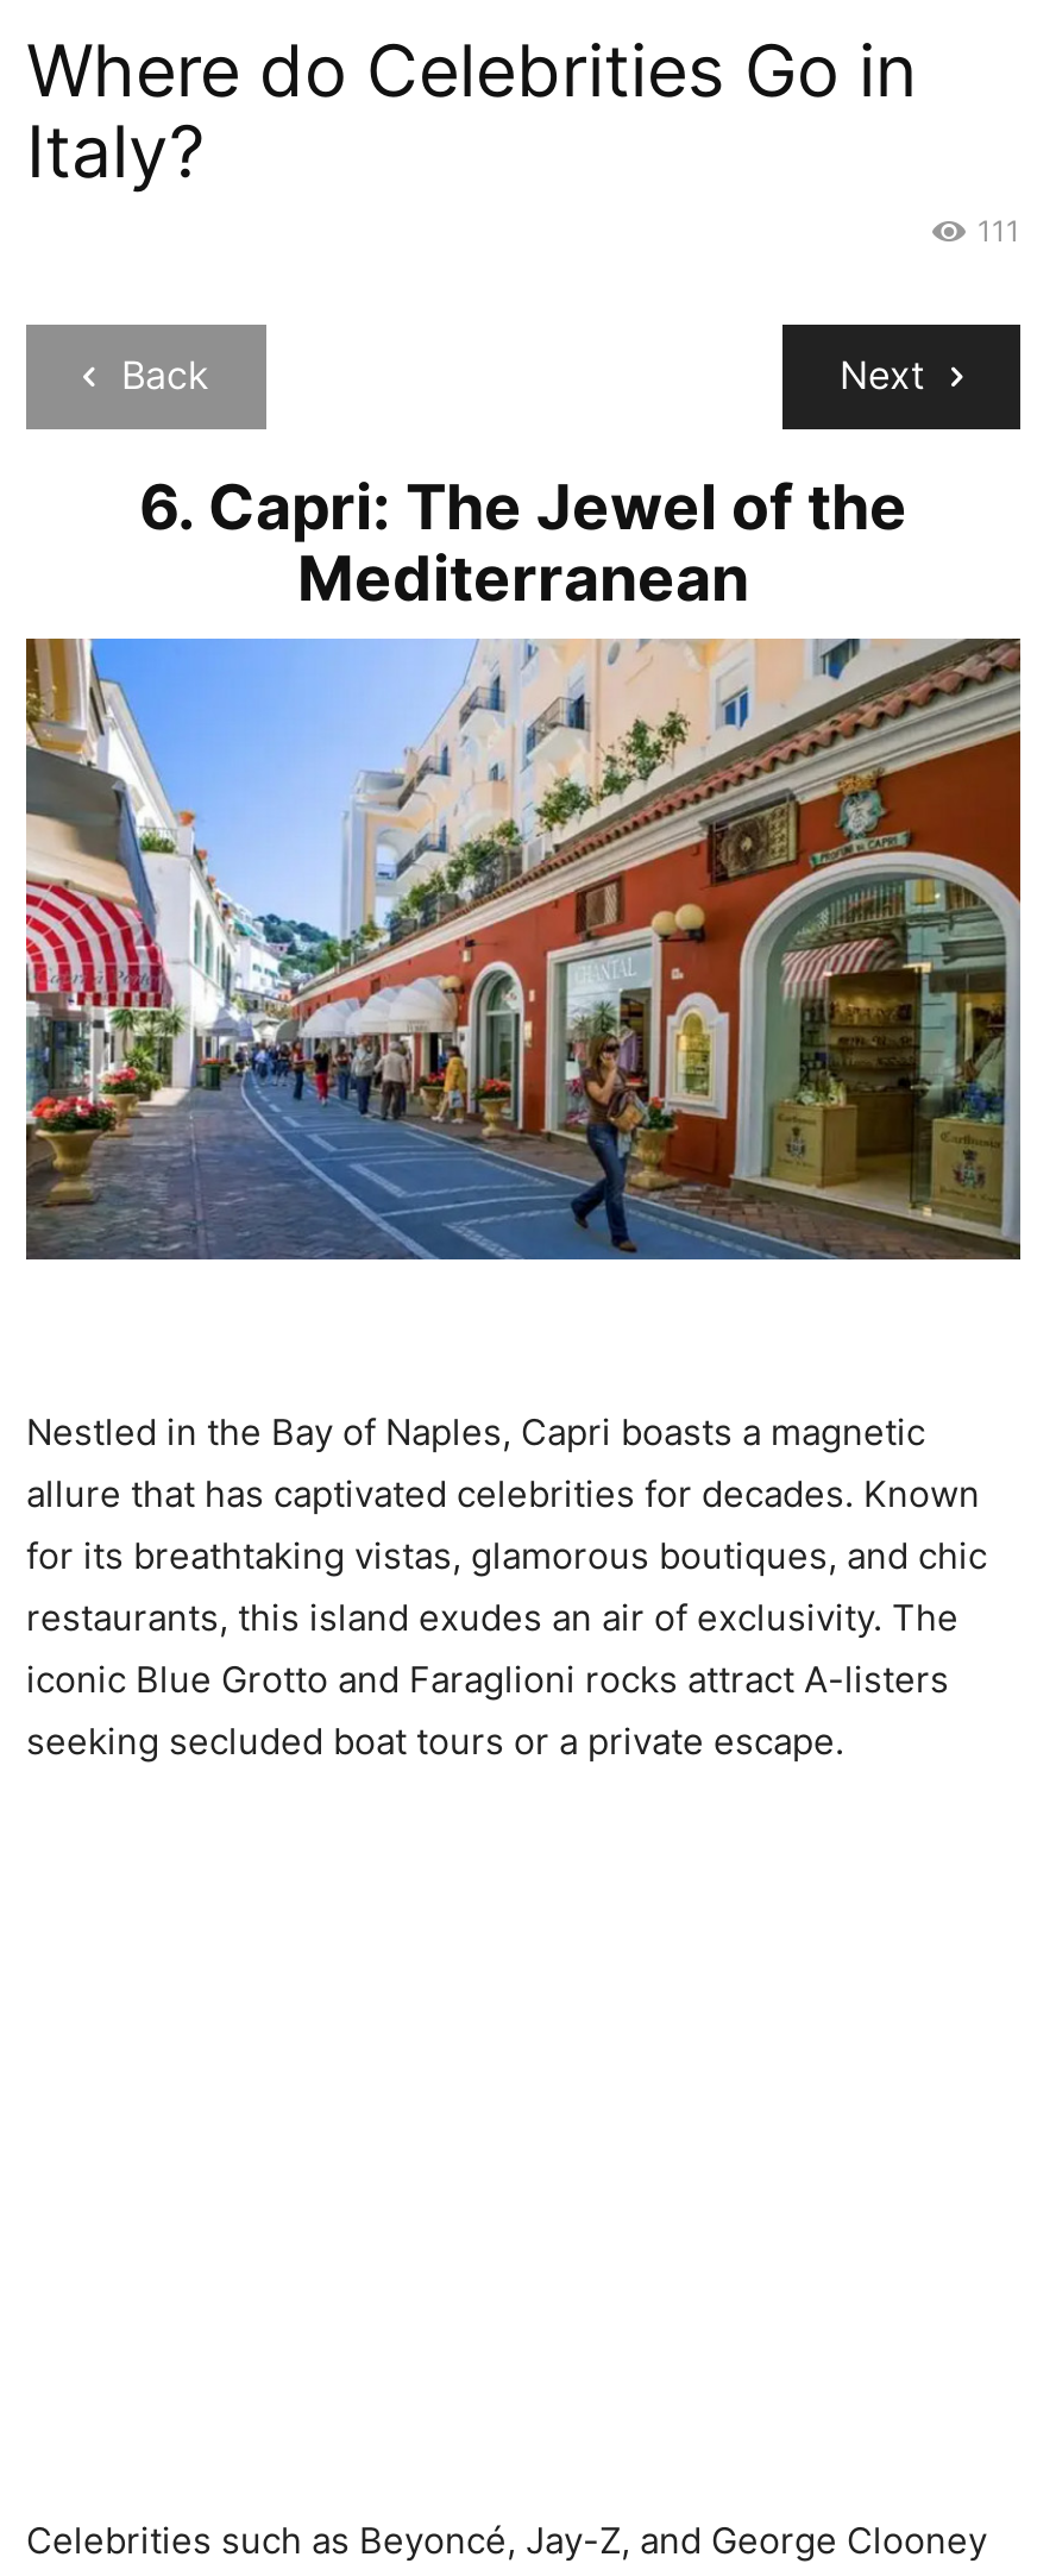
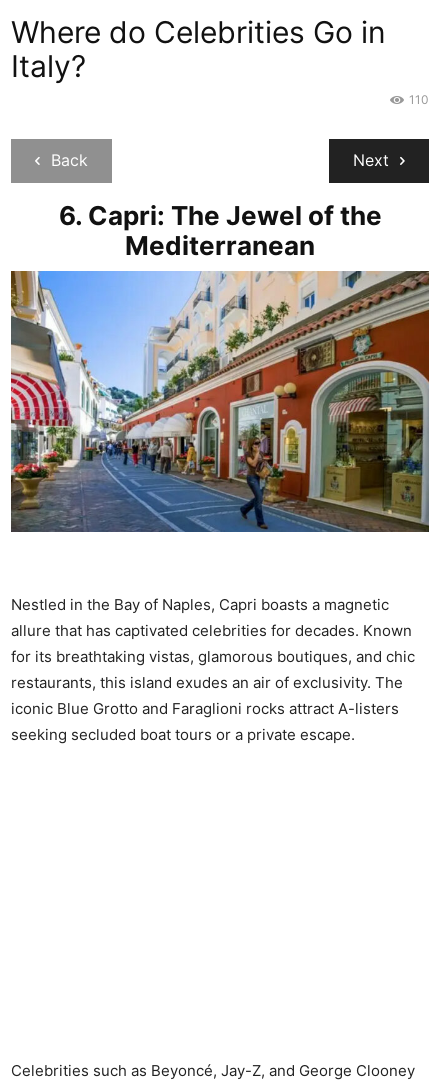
- 111
+ 110
